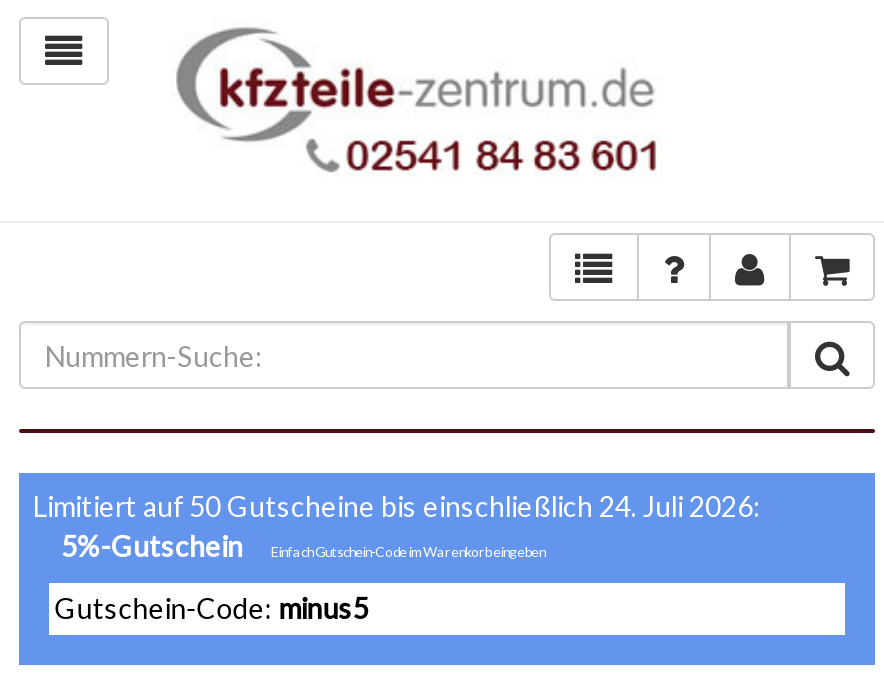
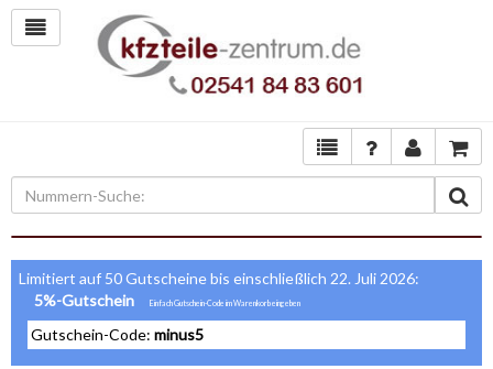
- Limitiert auf 50 Gutscheine bis einschließlich 24. Juli 2026:
+ Limitiert auf 50 Gutscheine bis einschließlich 22. Juli 2026:
